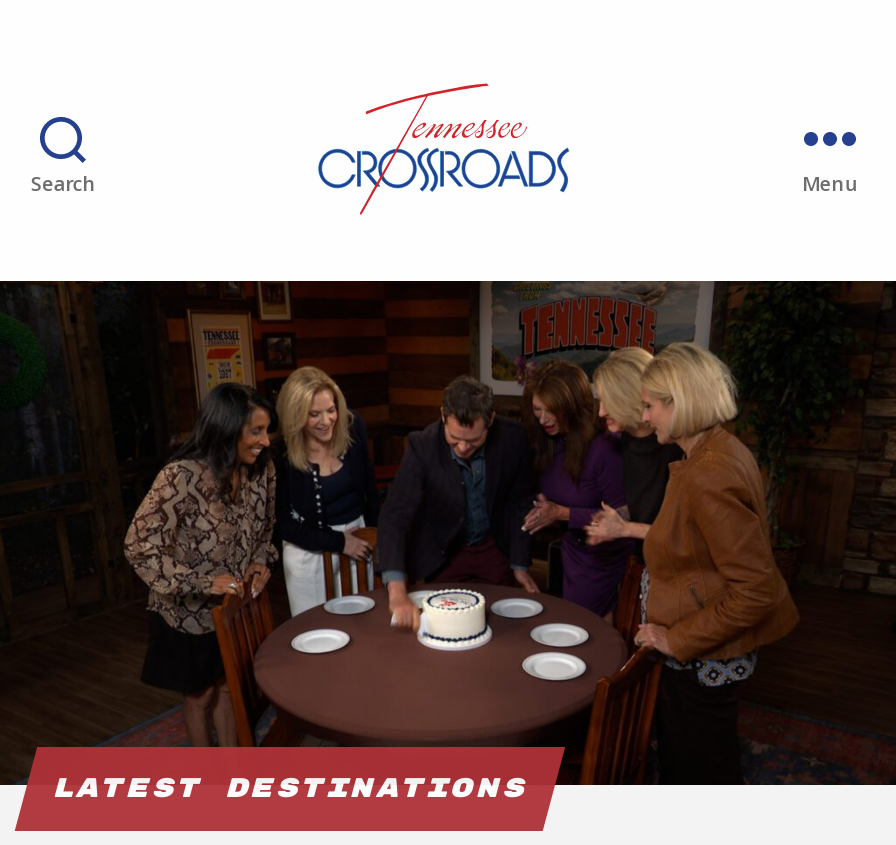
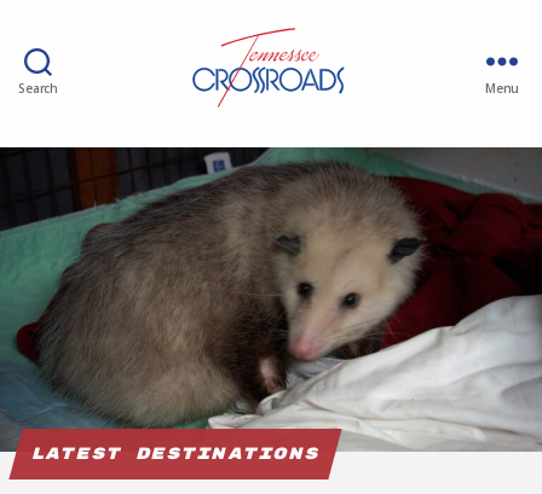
- [image]
+ [image]
